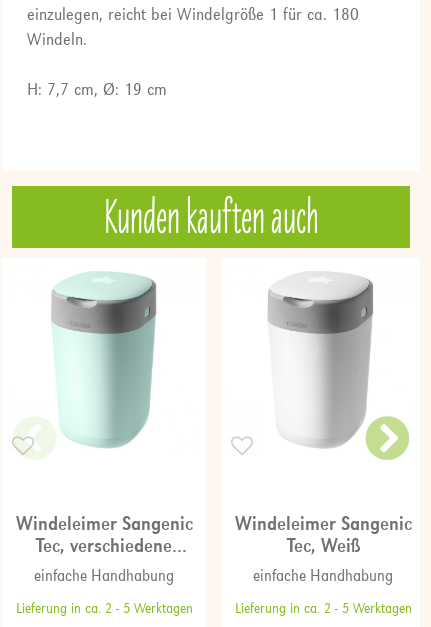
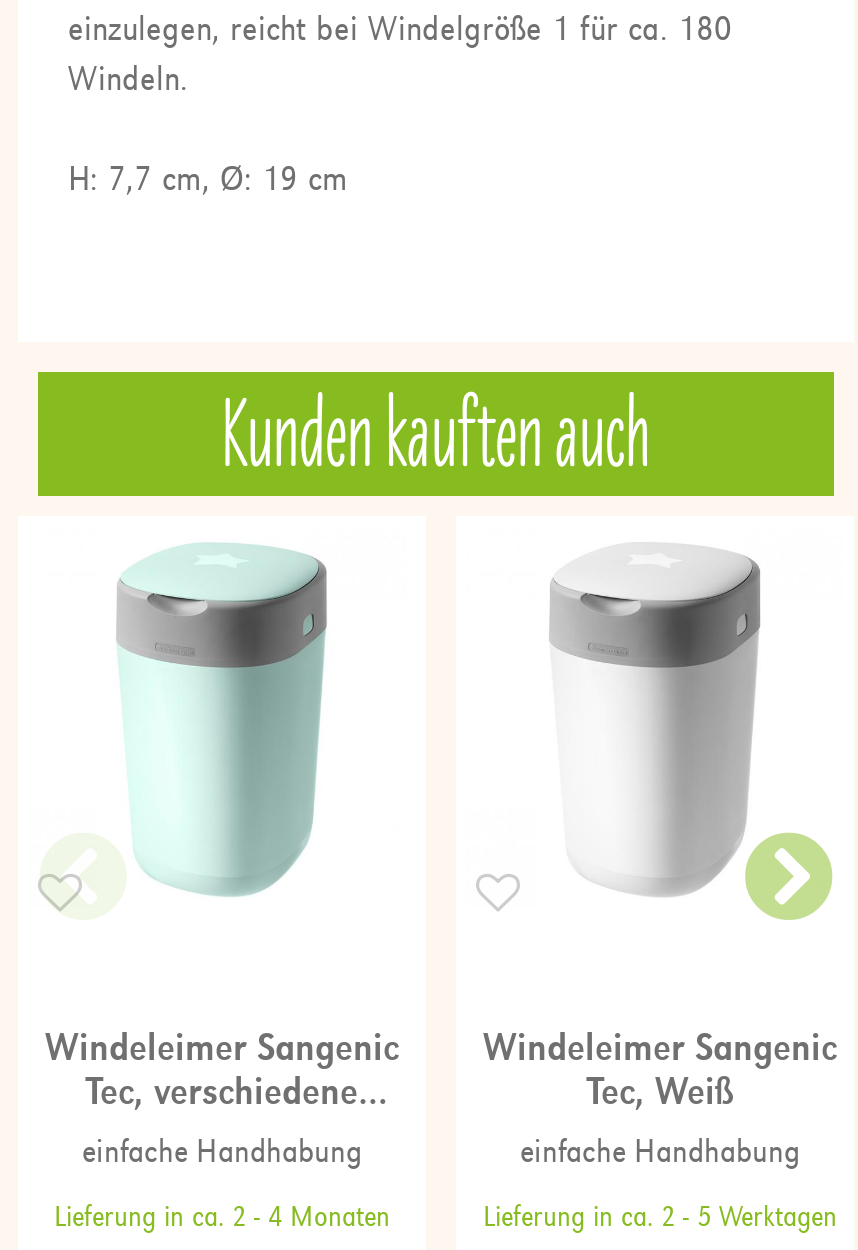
- Lieferung in ca. 2 - 5 Werktagen
+ Lieferung in ca. 2 - 4 Monaten
